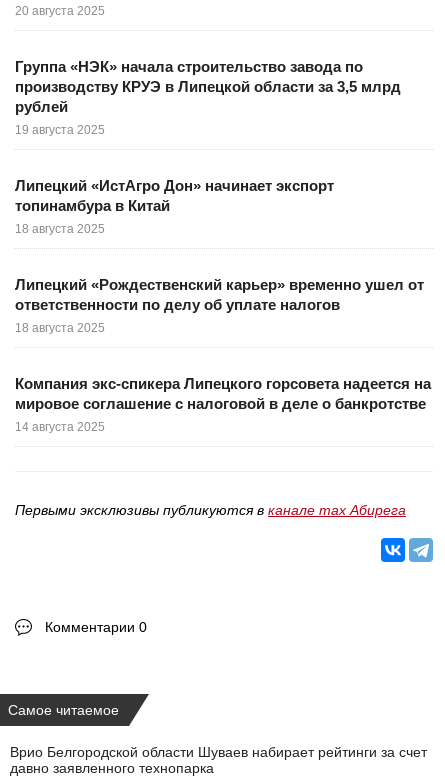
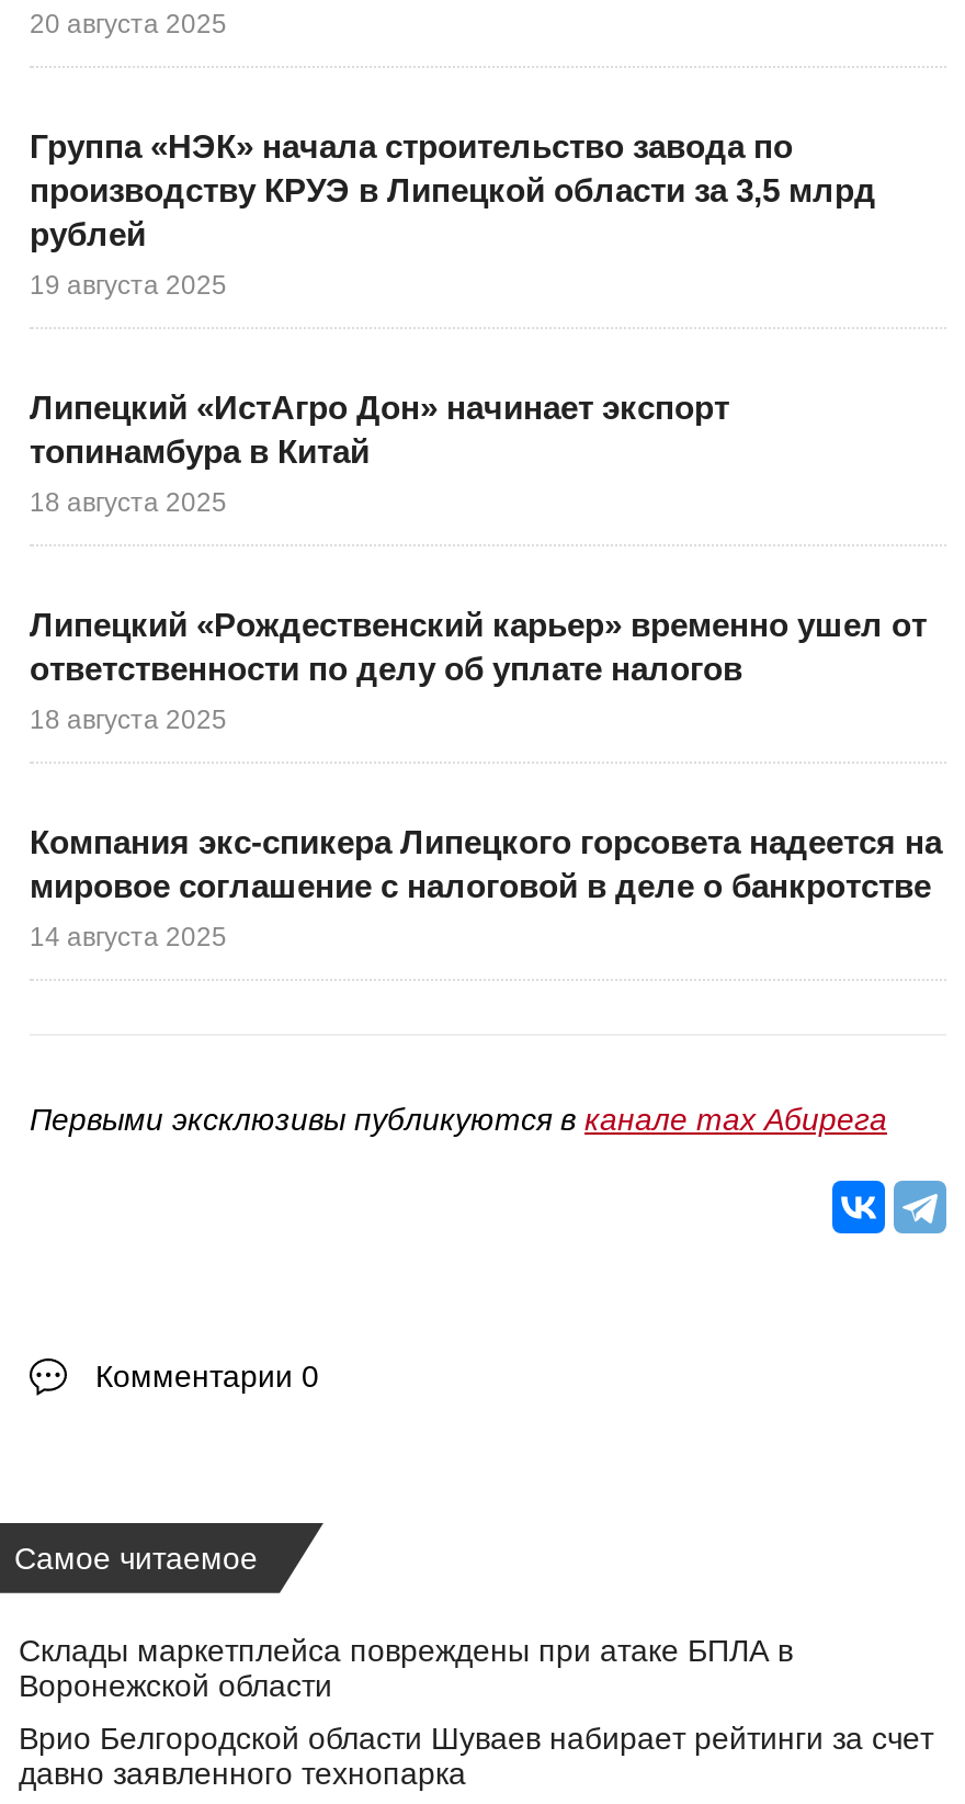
+ Склады маркетплейса повреждены при атаке БПЛА в
+ Воронежской области
